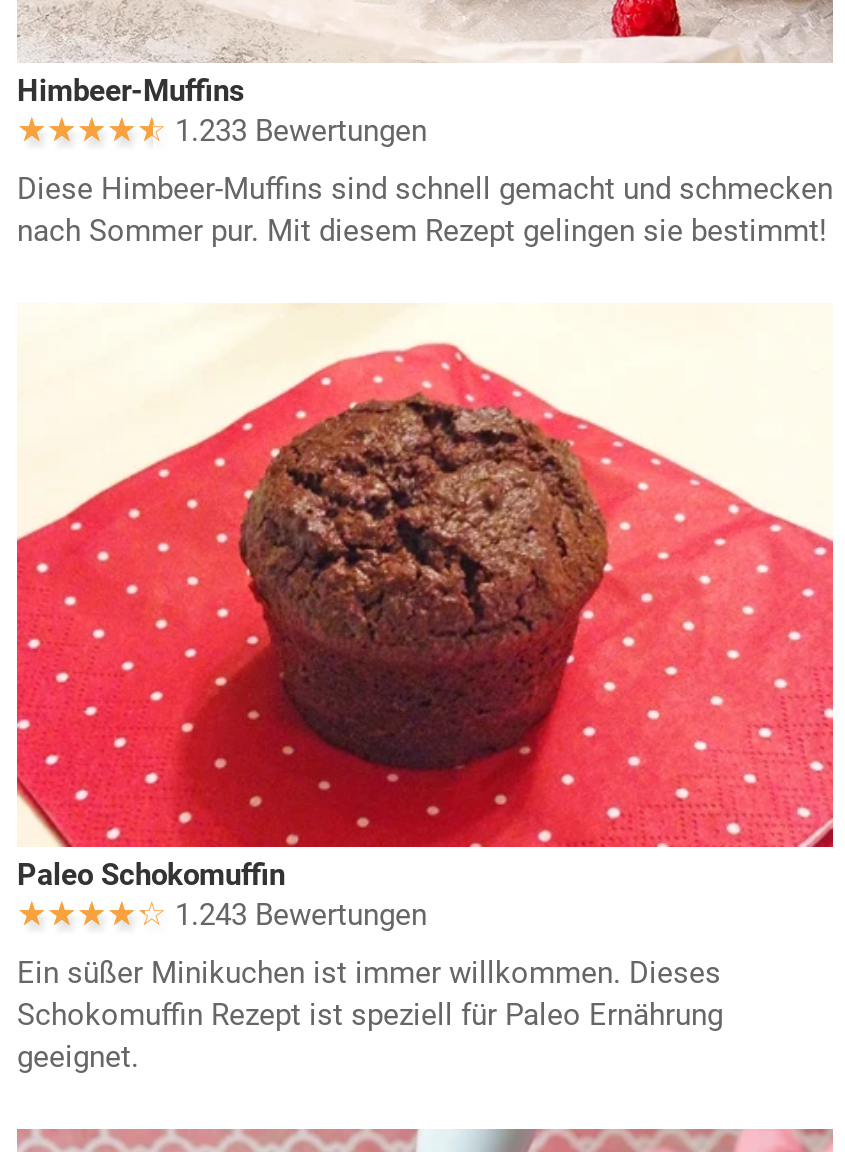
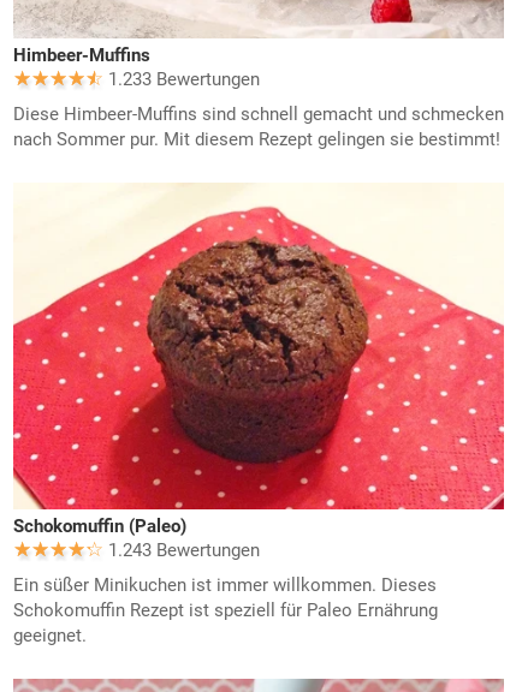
- Paleo Schokomuffin
+ Schokomuffin (Paleo)
